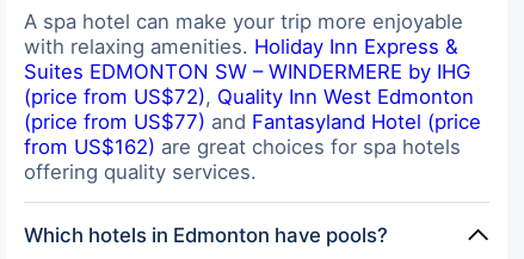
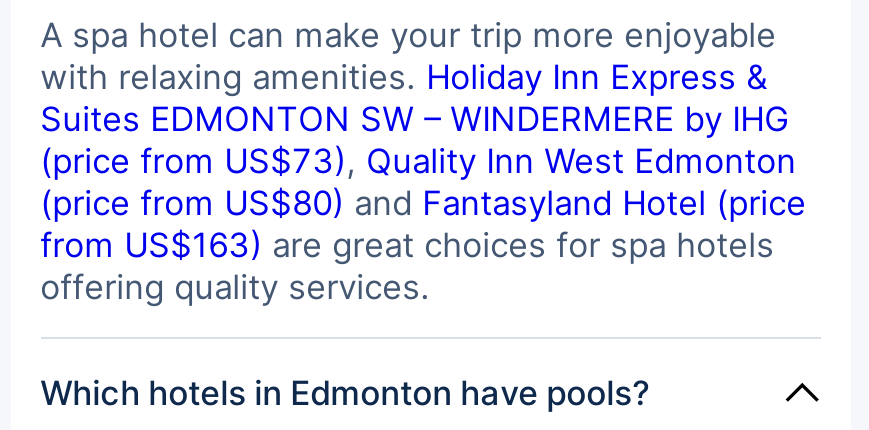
- (price from US$72), Quality Inn West Edmonton
+ (price from US$73), Quality Inn West Edmonton

- (price from US$77) and Fantasyland Hotel (price
+ (price from US$80) and Fantasyland Hotel (price

- from US$162) are great choices for spa hotels
+ from US$163) are great choices for spa hotels
